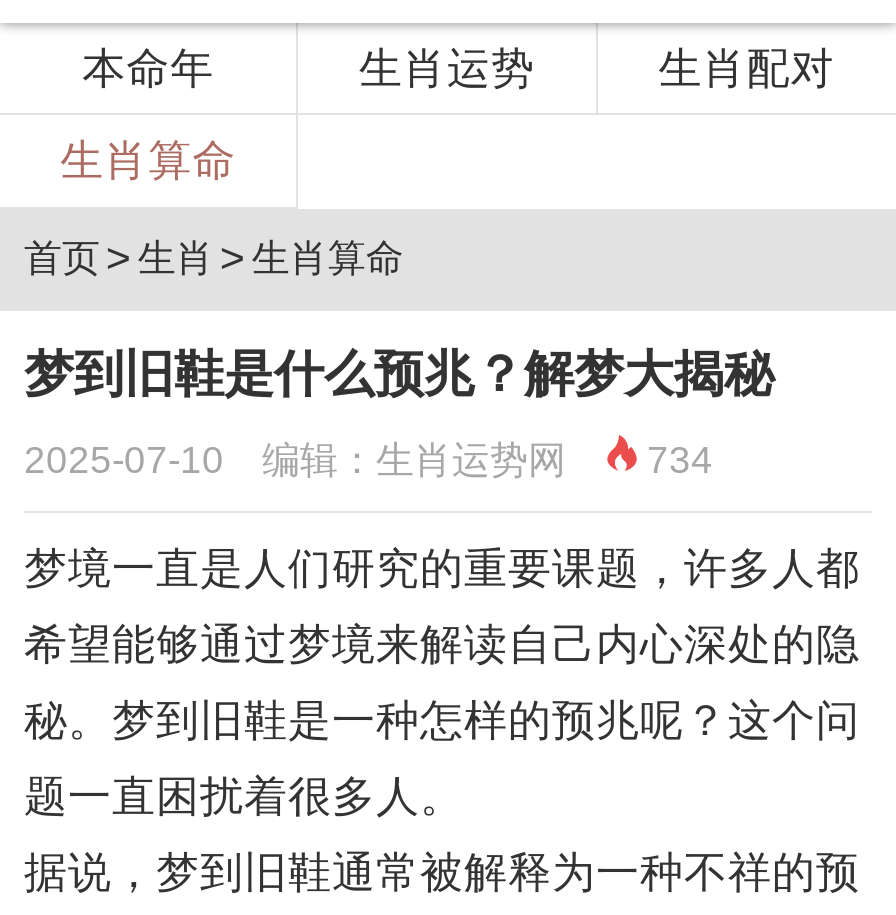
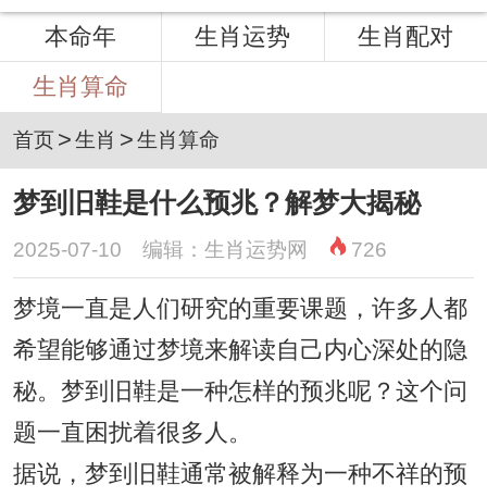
- 2025-07-10 编辑：生肖运势网 734
+ 2025-07-10 编辑：生肖运势网 726
